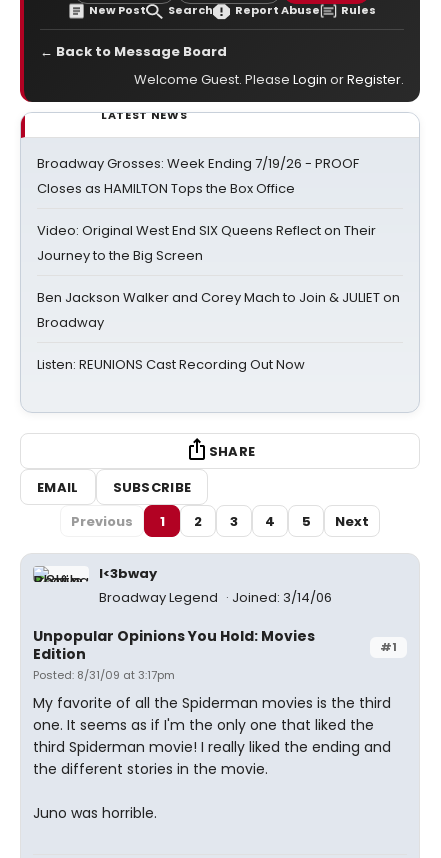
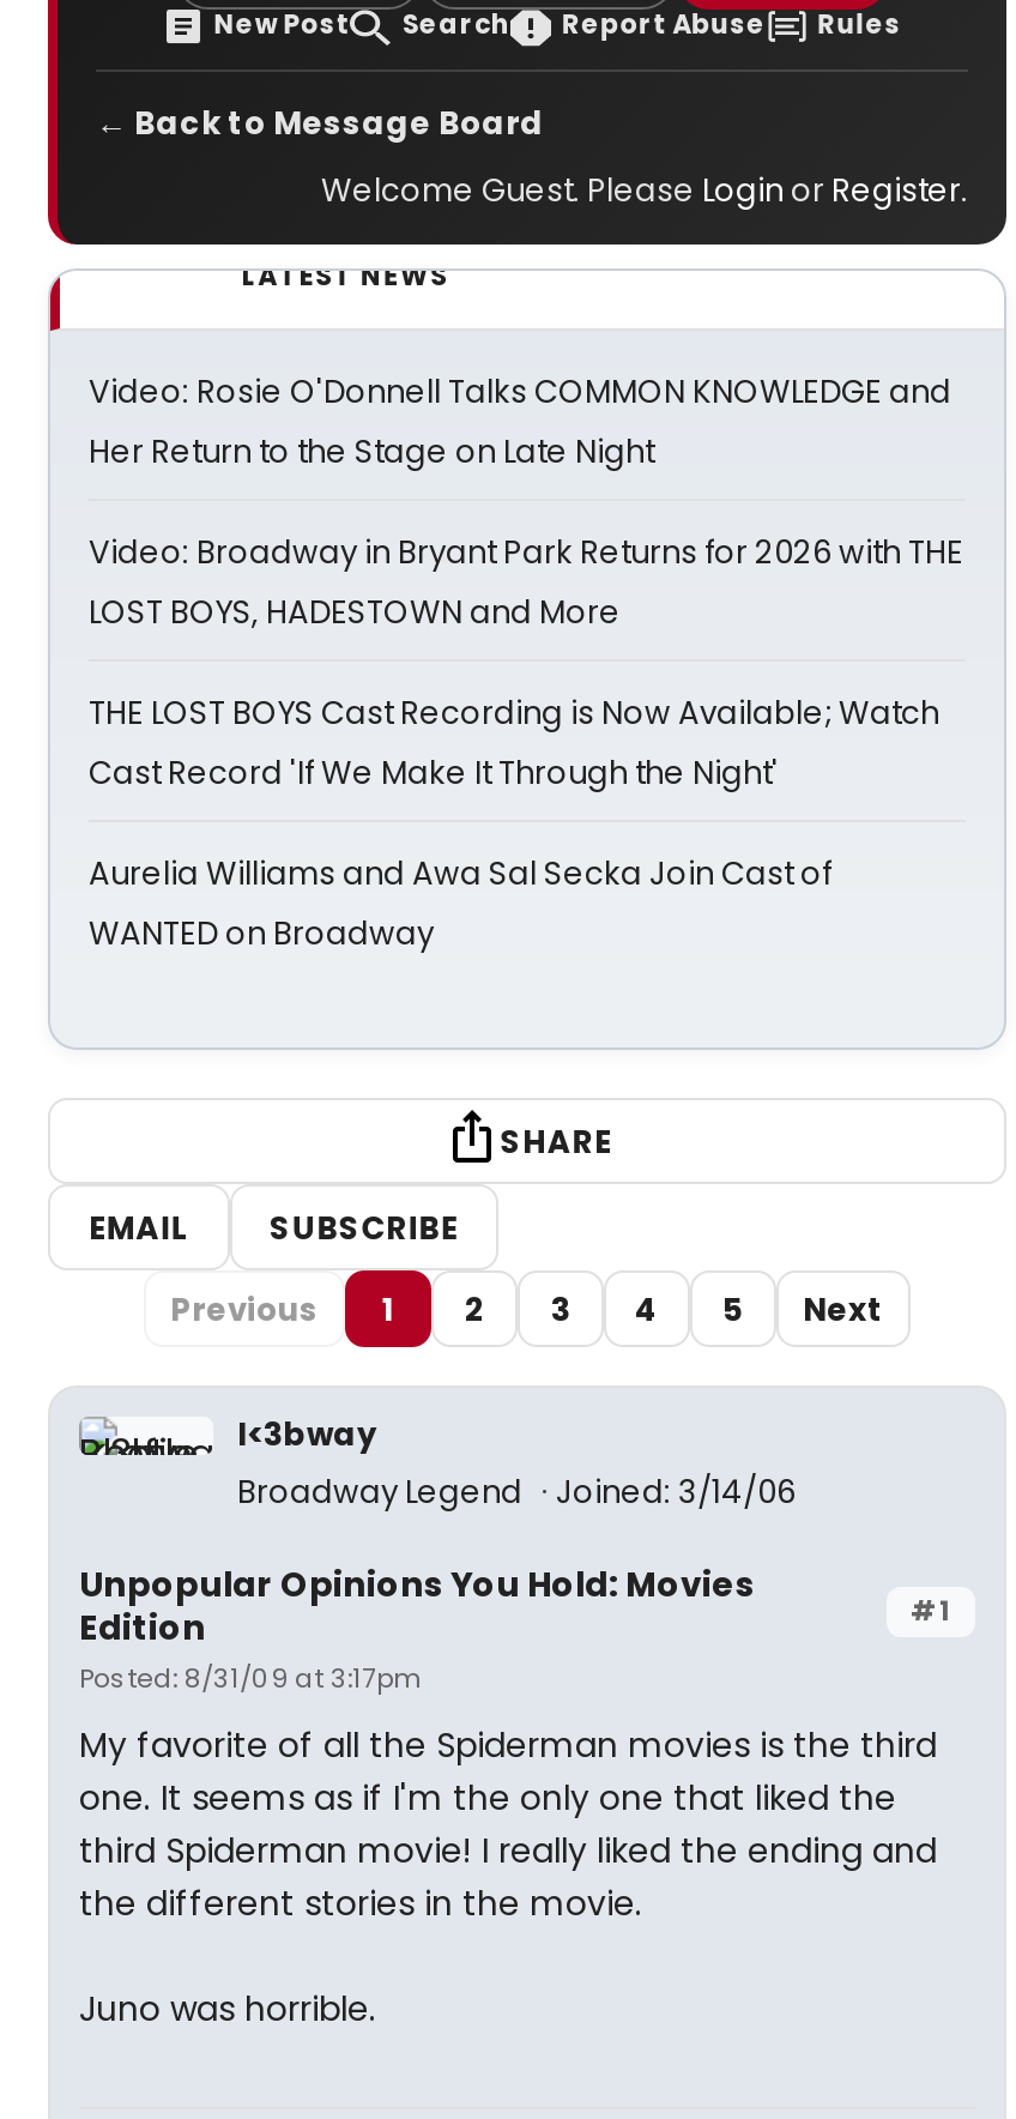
- Broadway Grosses: Week Ending 7/19/26 - PROOF
- Closes as HAMILTON Tops the Box Office
+ Video: Rosie O'Donnell Talks COMMON KNOWLEDGE and
+ Her Return to the Stage on Late Night

- Video: Original West End SIX Queens Reflect on Their
- Journey to the Big Screen
+ Video: Broadway in Bryant Park Returns for 2026 with THE
+ LOST BOYS, HADESTOWN and More

- Ben Jackson Walker and Corey Mach to Join & JULIET on
- Broadway
+ THE LOST BOYS Cast Recording is Now Available; Watch
+ Cast Record 'If We Make It Through the Night'

- Listen: REUNIONS Cast Recording Out Now
+ Aurelia Williams and Awa Sal Secka Join Cast of
+ WANTED on Broadway
